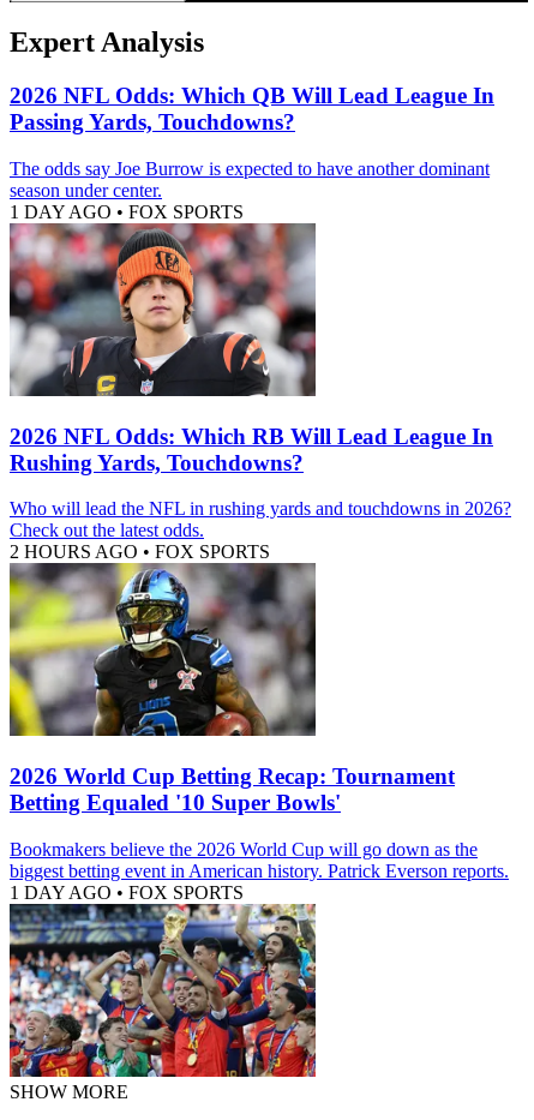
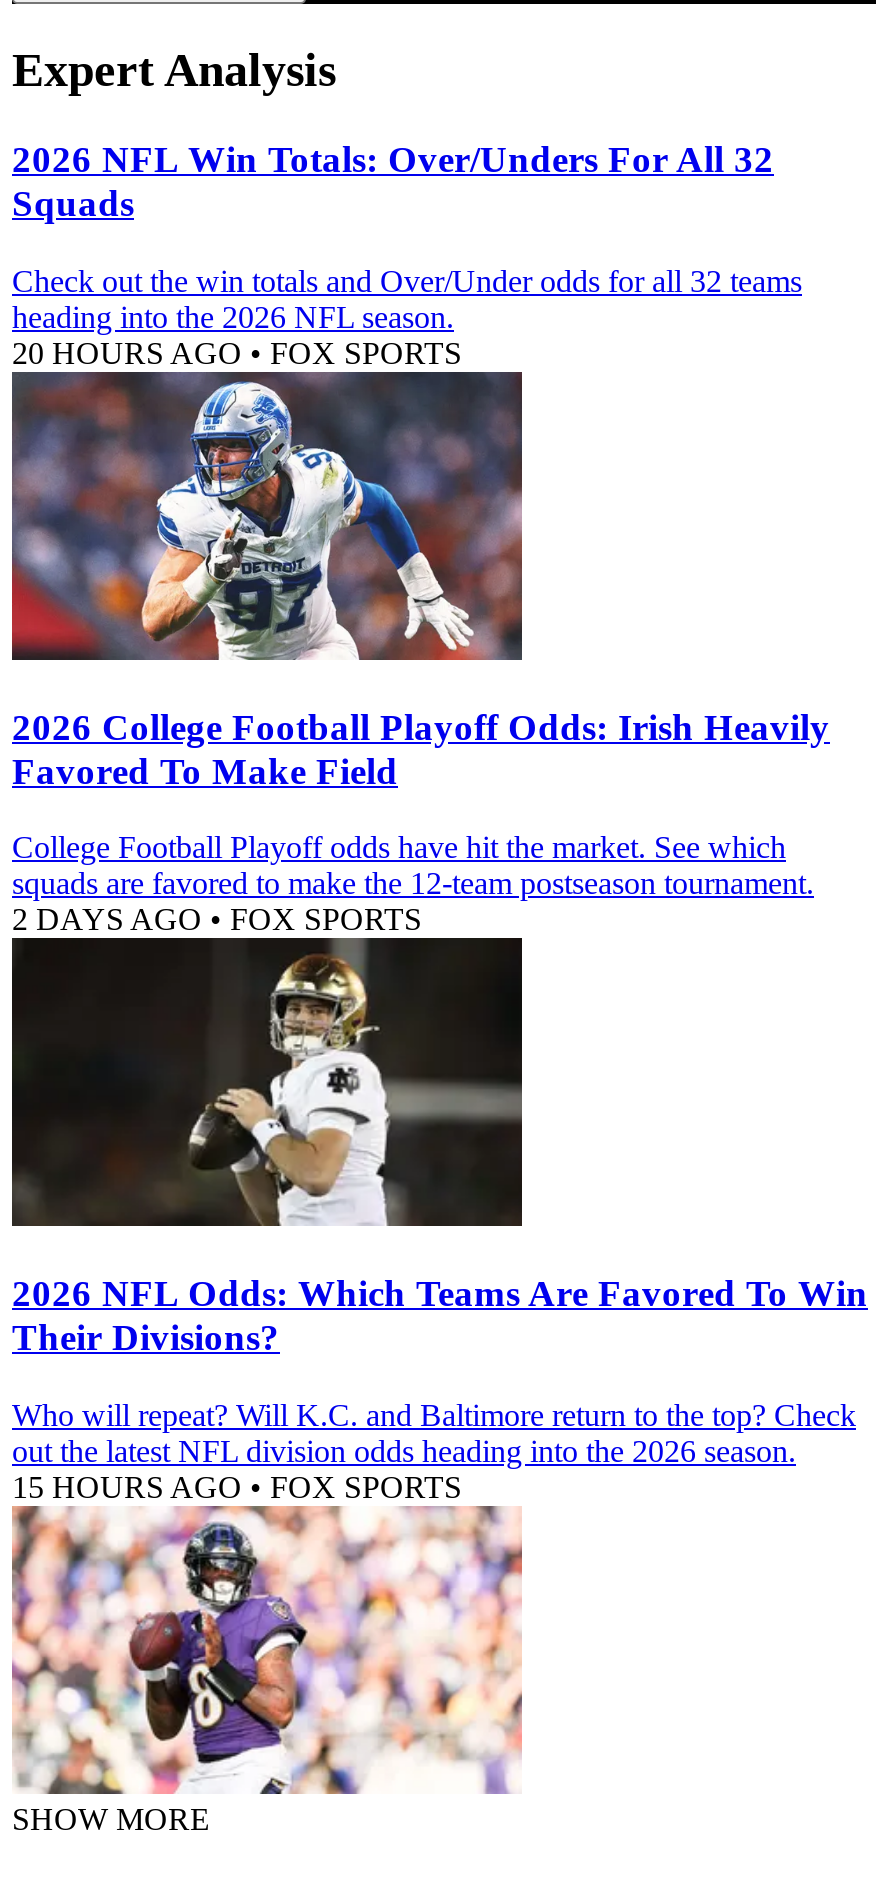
- 2026 NFL Odds: Which QB Will Lead League In
- Passing Yards, Touchdowns?
+ 2026 NFL Win Totals: Over/Unders For All 32
+ Squads

- The odds say Joe Burrow is expected to have another dominant
- season under center.
- 1 DAY AGO • FOX SPORTS
+ Check out the win totals and Over/Under odds for all 32 teams
+ heading into the 2026 NFL season.
+ 20 HOURS AGO • FOX SPORTS

- [image]
- 2026 NFL Odds: Which RB Will Lead League In
- Rushing Yards, Touchdowns?
+ [image]
+ 2026 College Football Playoff Odds: Irish Heavily
+ Favored To Make Field

- Who will lead the NFL in rushing yards and touchdowns in 2026?
- Check out the latest odds.
- 2 HOURS AGO • FOX SPORTS
+ College Football Playoff odds have hit the market. See which
+ squads are favored to make the 12-team postseason tournament.
+ 2 DAYS AGO • FOX SPORTS

- [image]
- 2026 World Cup Betting Recap: Tournament
- Betting Equaled '10 Super Bowls'
+ [image]
+ 2026 NFL Odds: Which Teams Are Favored To Win
+ Their Divisions?

- Bookmakers believe the 2026 World Cup will go down as the
- biggest betting event in American history. Patrick Everson reports.
- 1 DAY AGO • FOX SPORTS
+ Who will repeat? Will K.C. and Baltimore return to the top? Check
+ out the latest NFL division odds heading into the 2026 season.
+ 15 HOURS AGO • FOX SPORTS

- [image]
+ [image]
